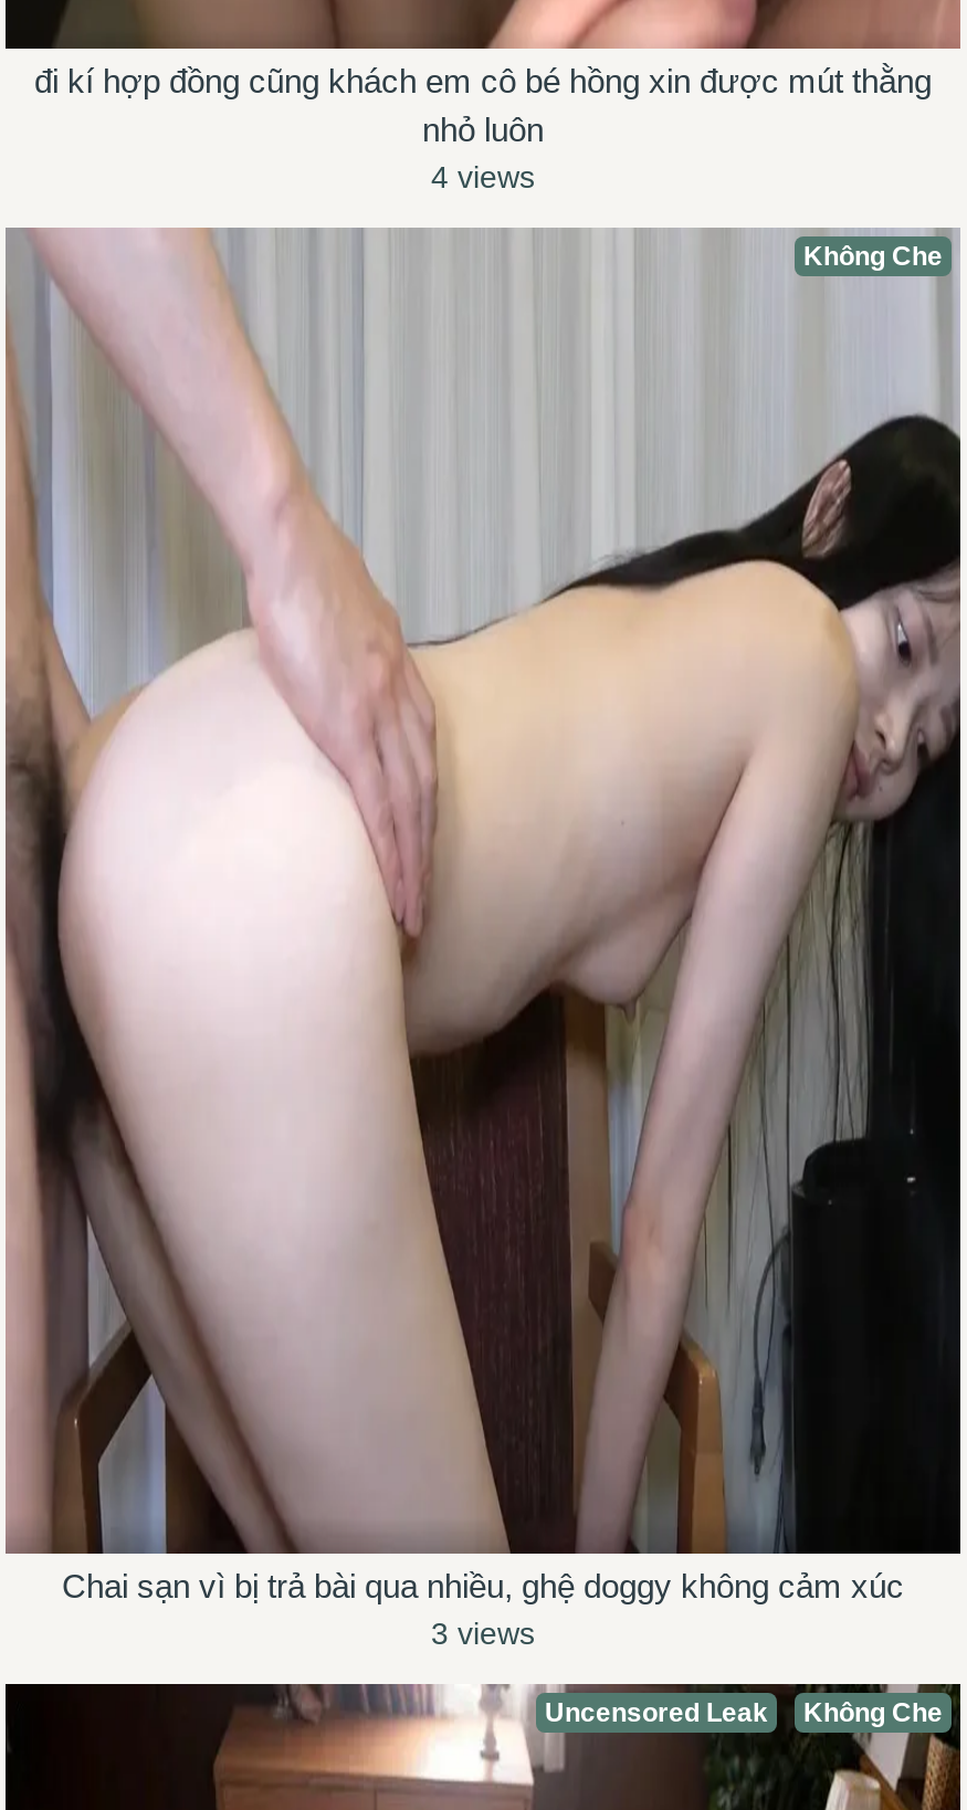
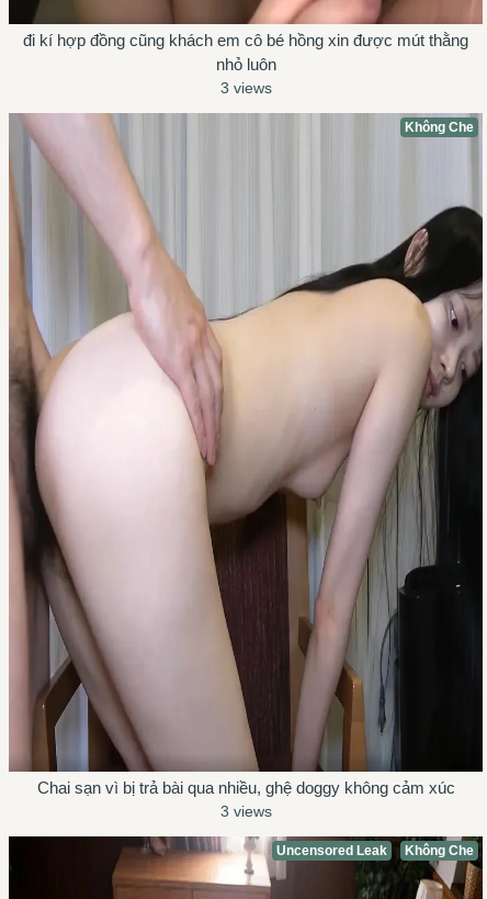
- 4 views
+ 3 views
